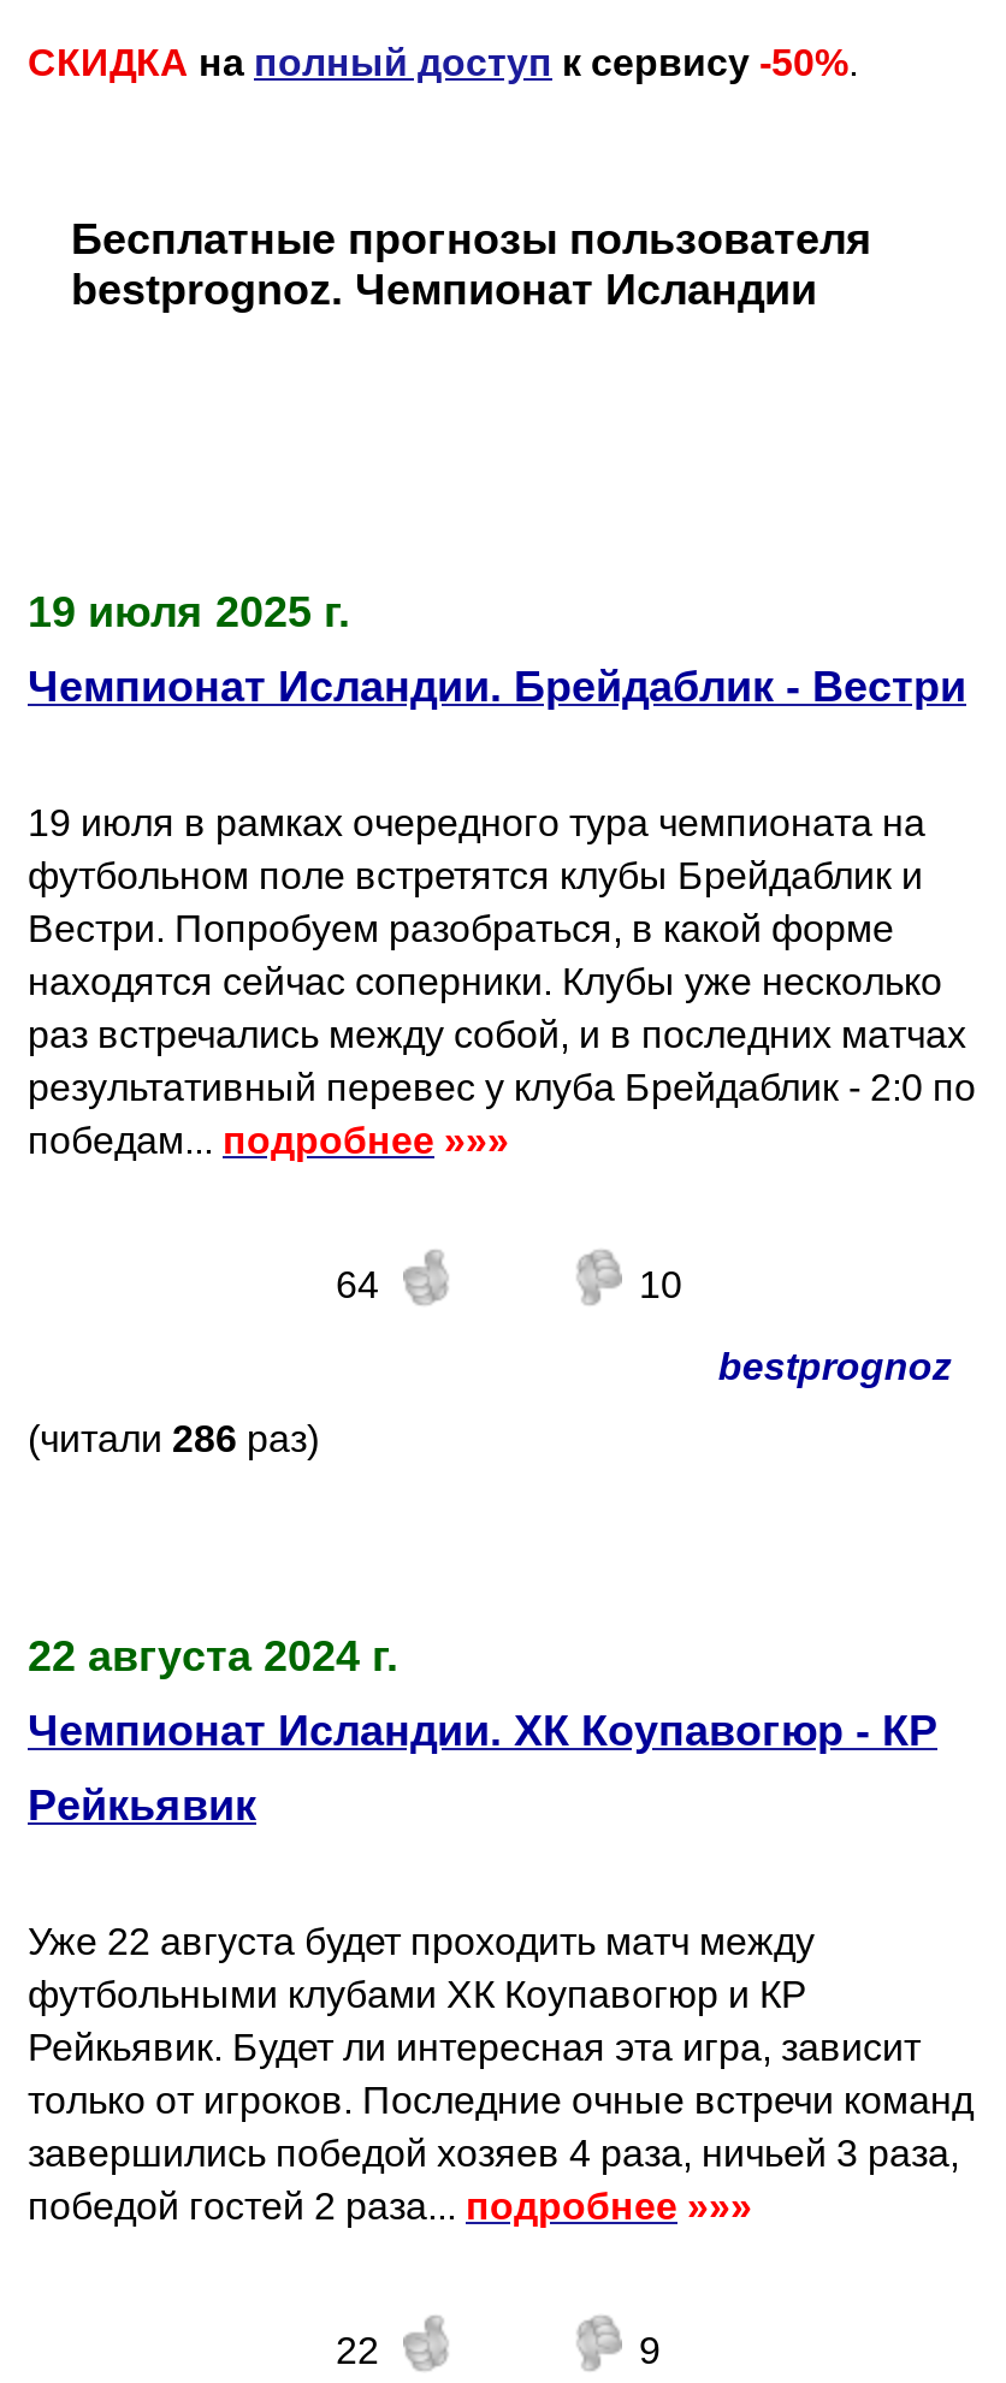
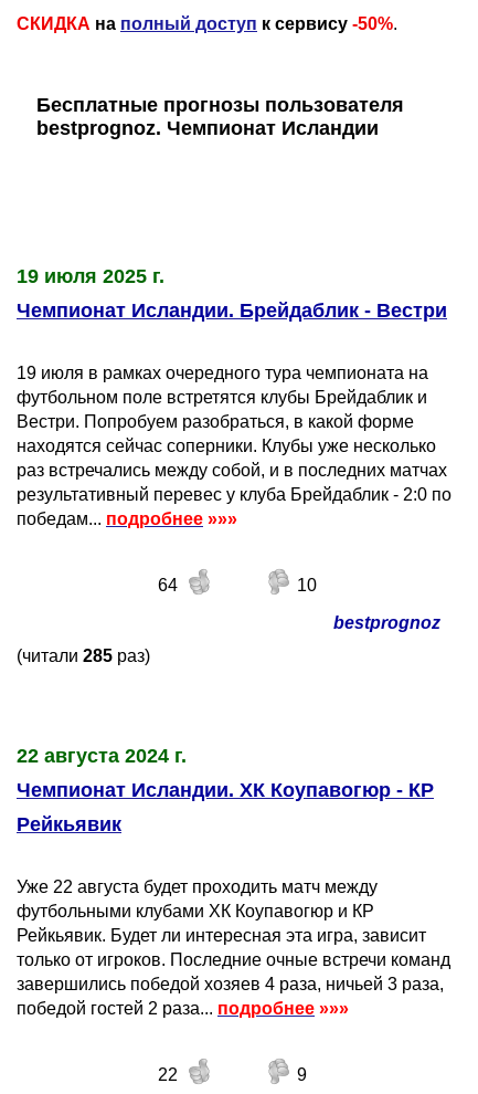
- (читали 286 раз)
+ (читали 285 раз)
